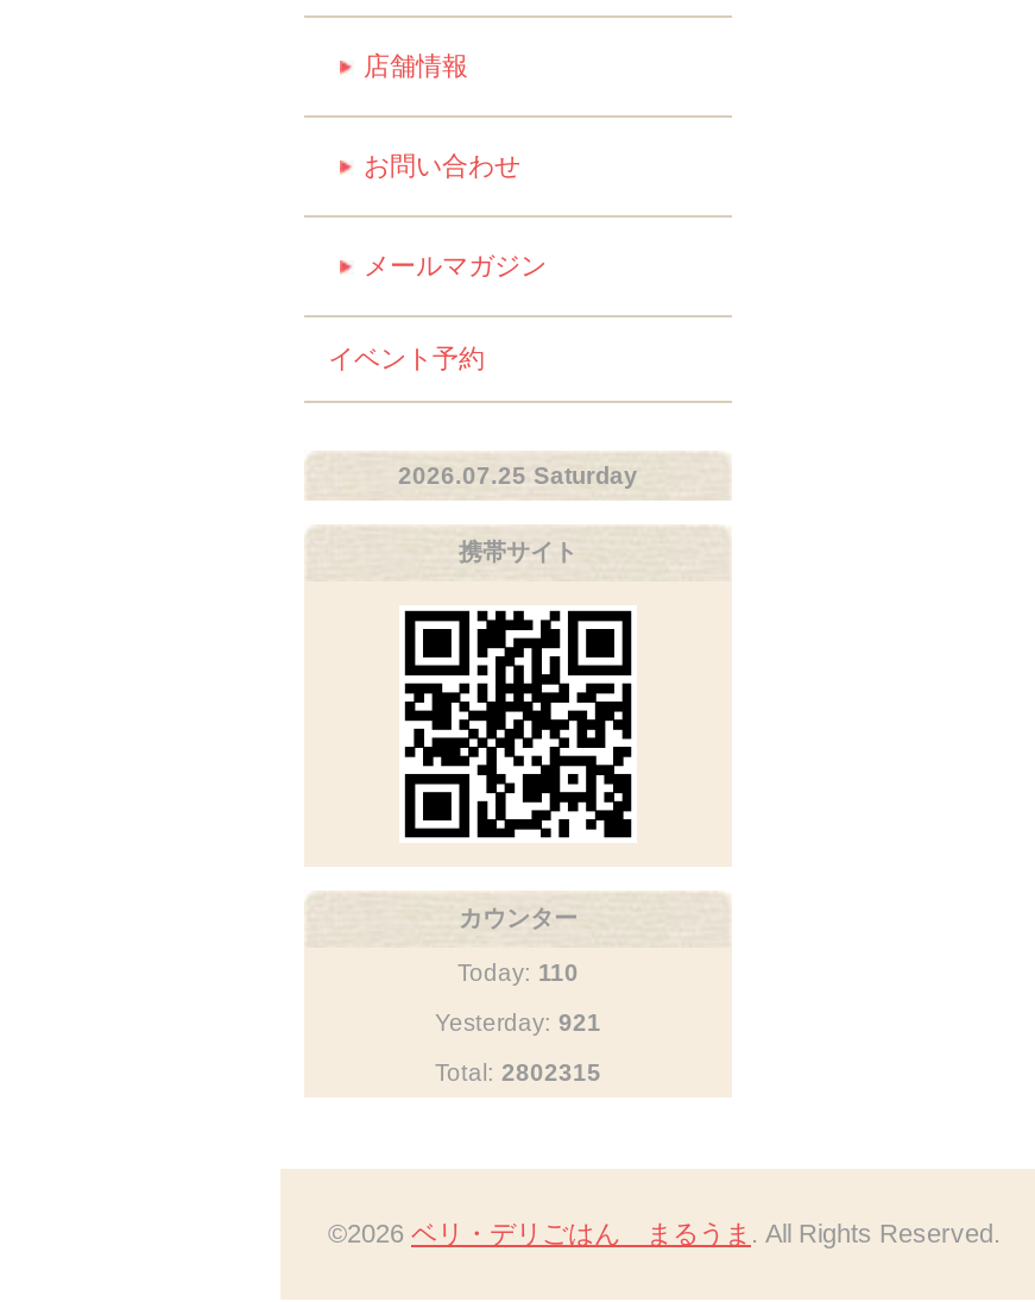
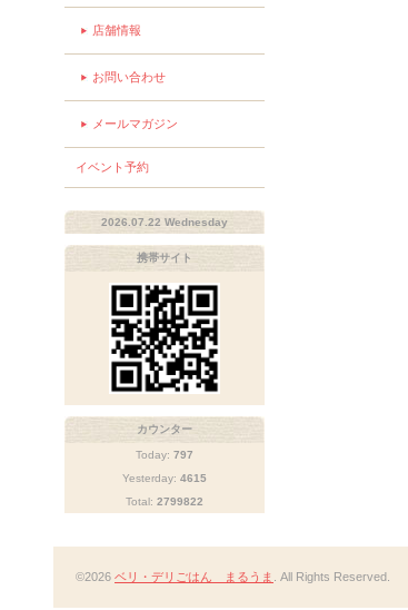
- 2026.07.25 Saturday
+ 2026.07.22 Wednesday

- Today: 110
+ Today: 797

- Yesterday: 921
+ Yesterday: 4615

- Total: 2802315
+ Total: 2799822
